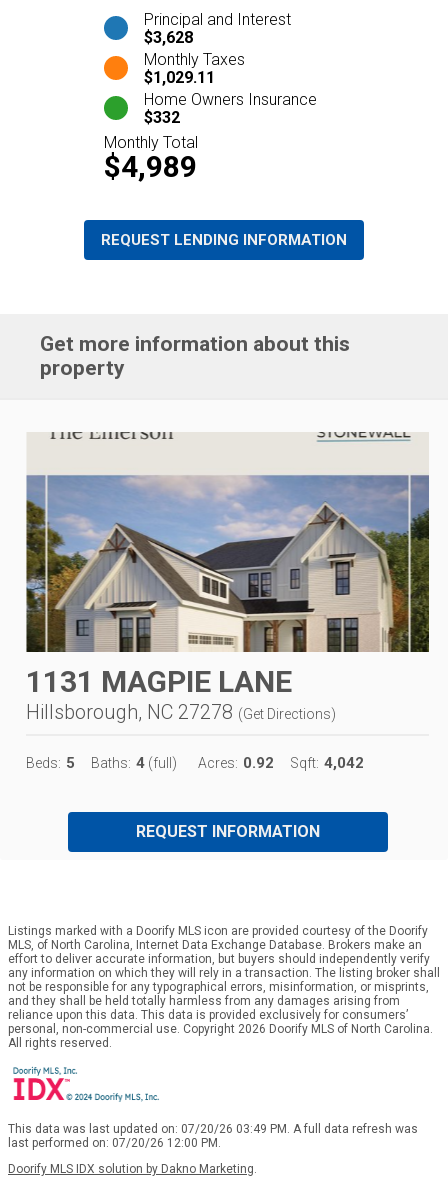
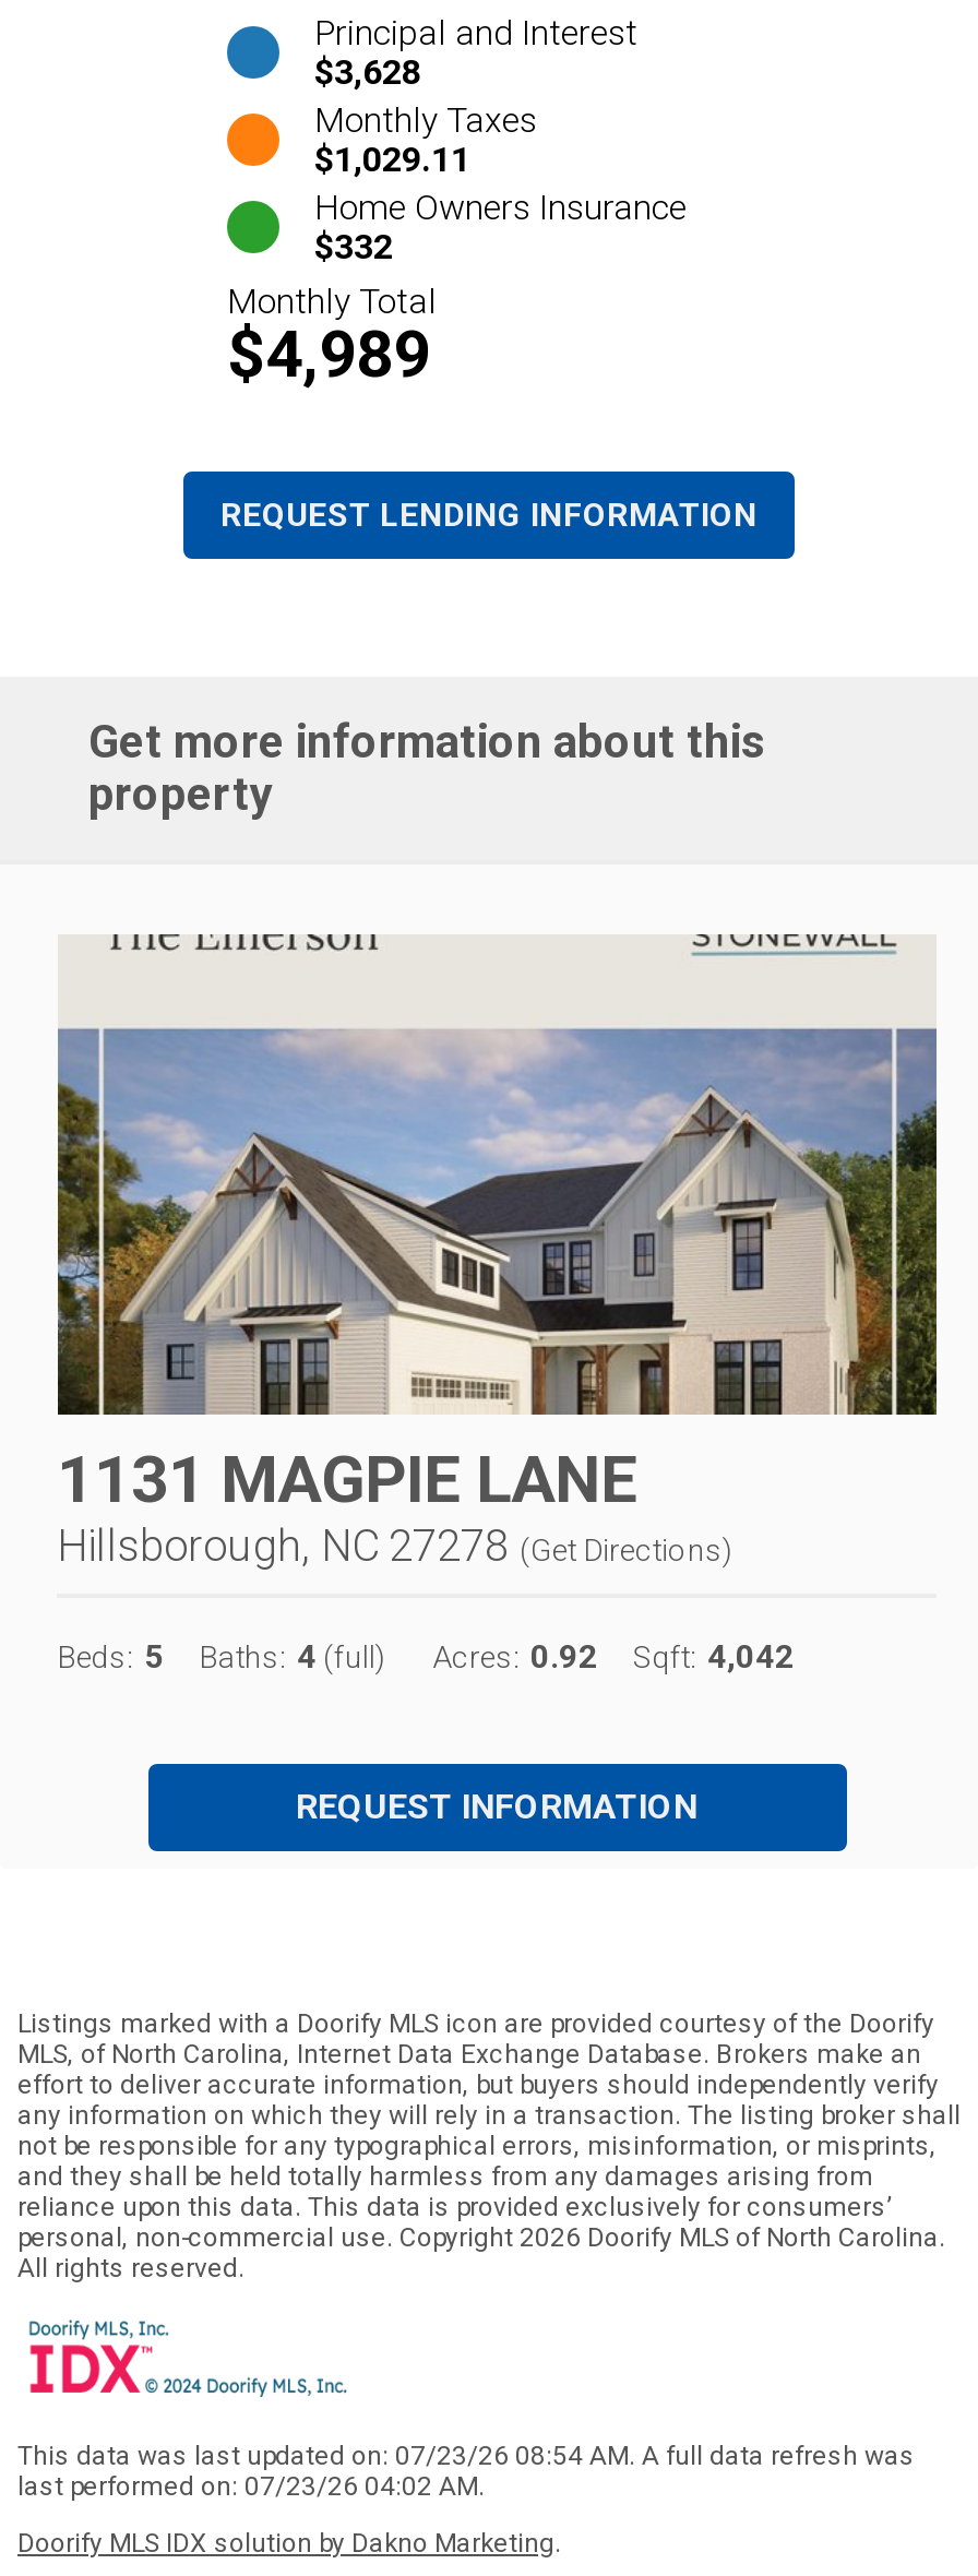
- This data was last updated on: 07/20/26 03:49 PM. A full data refresh was
+ This data was last updated on: 07/23/26 08:54 AM. A full data refresh was

- last performed on: 07/20/26 12:00 PM.
+ last performed on: 07/23/26 04:02 AM.
